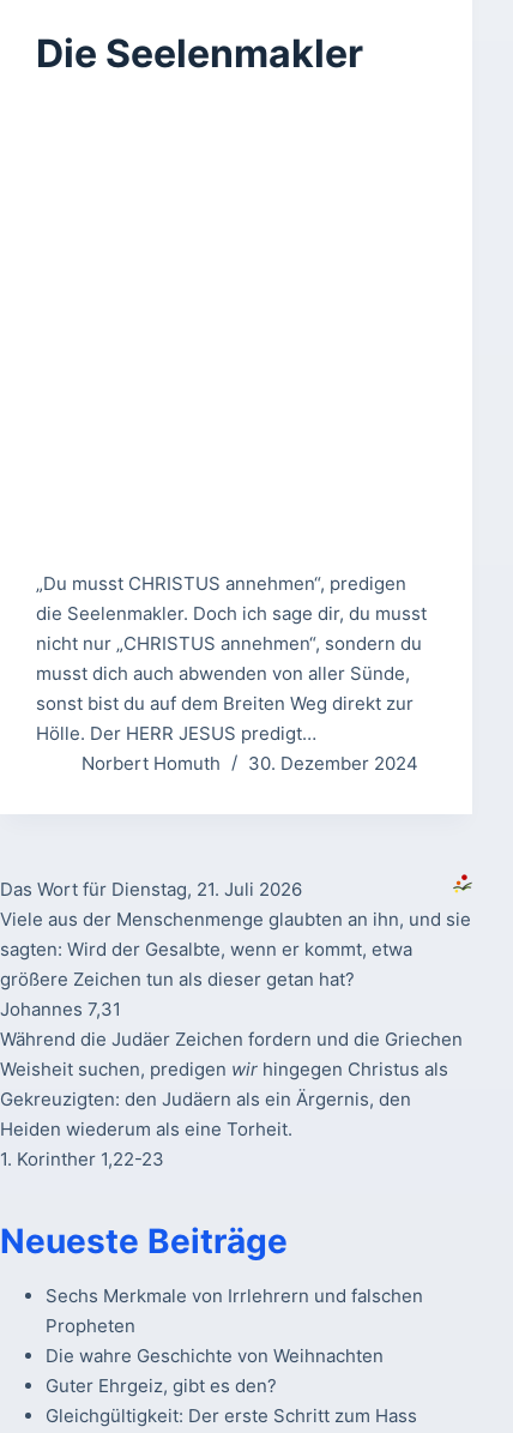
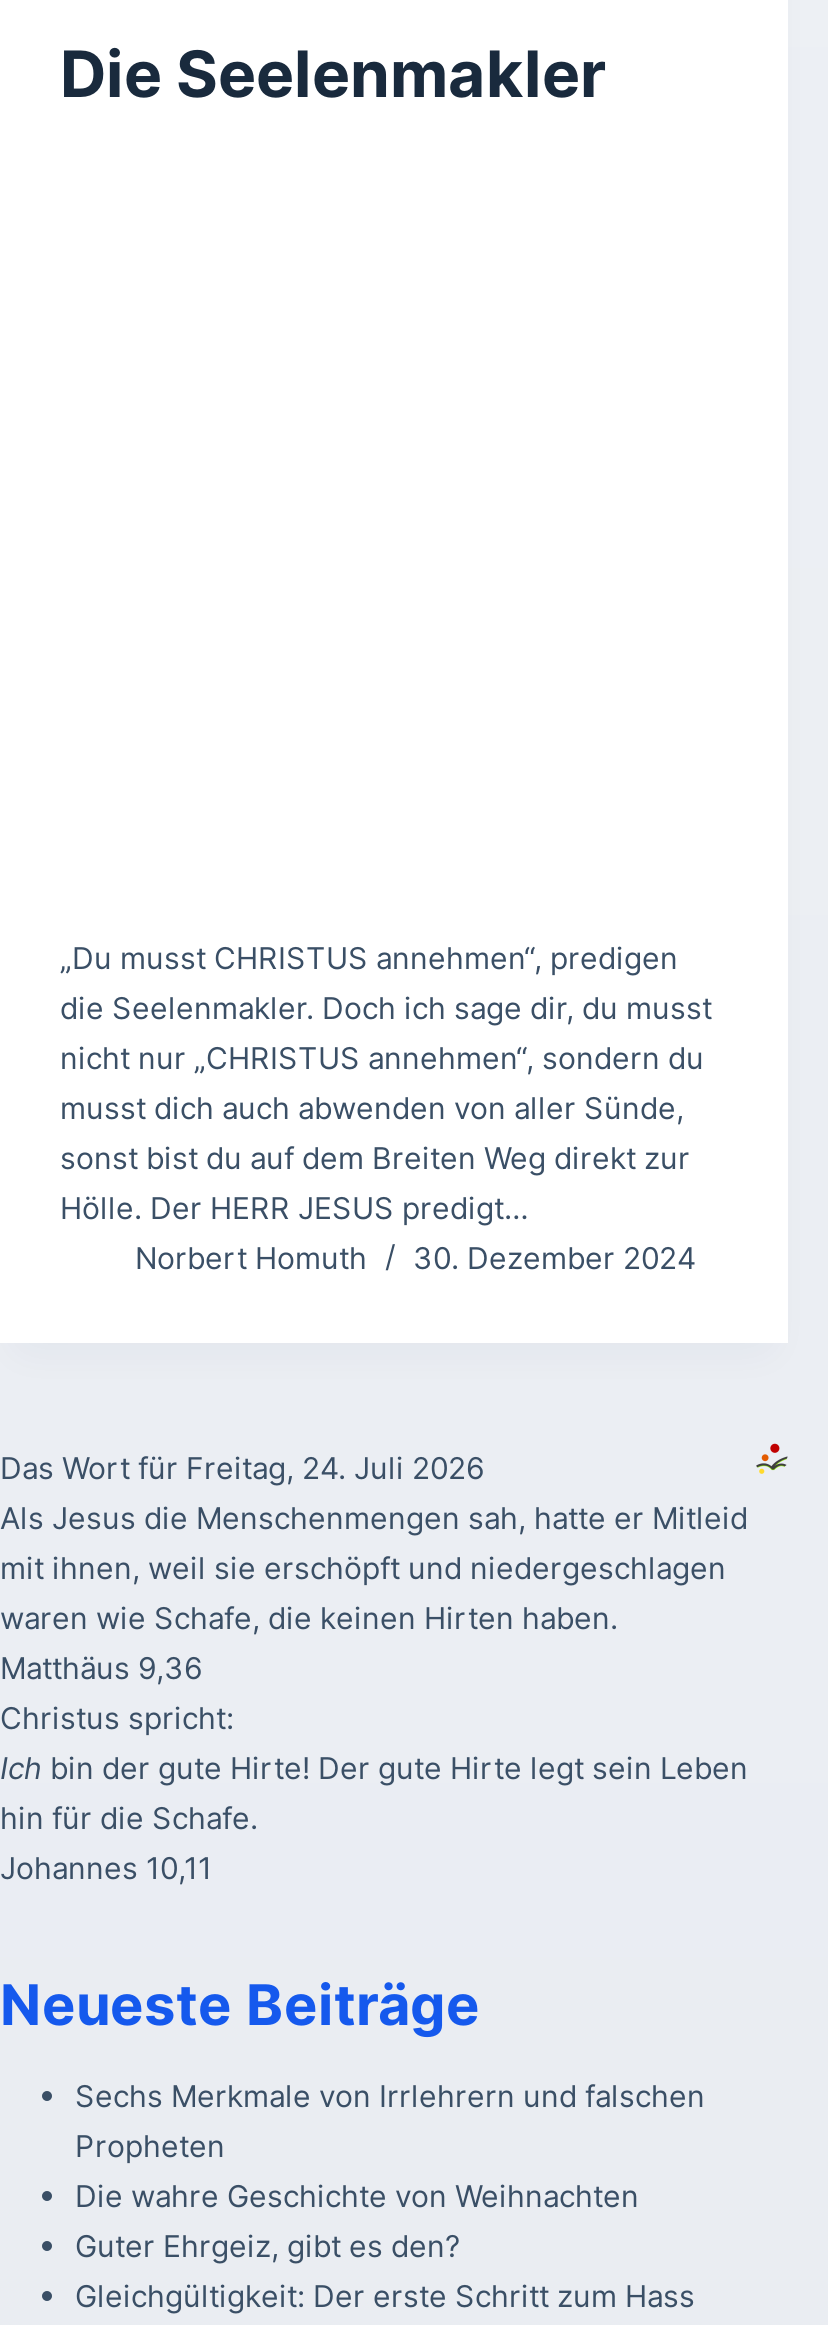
- Das Wort für Dienstag, 21. Juli 2026
- Viele aus der Menschenmenge glaubten an ihn, und sie
- sagten: Wird der Gesalbte, wenn er kommt, etwa
- größere Zeichen tun als dieser getan hat?
- Johannes 7,31
- Während die Judäer Zeichen fordern und die Griechen
- Weisheit suchen, predigen wir hingegen Christus als
- Gekreuzigten: den Judäern als ein Ärgernis, den
- Heiden wiederum als eine Torheit.
- 1. Korinther 1,22-23
+ Das Wort für Freitag, 24. Juli 2026
+ Als Jesus die Menschenmengen sah, hatte er Mitleid
+ mit ihnen, weil sie erschöpft und niedergeschlagen
+ waren wie Schafe, die keinen Hirten haben.
+ Matthäus 9,36
+ Christus spricht:
+ Ich bin der gute Hirte! Der gute Hirte legt sein Leben
+ hin für die Schafe.
+ Johannes 10,11
